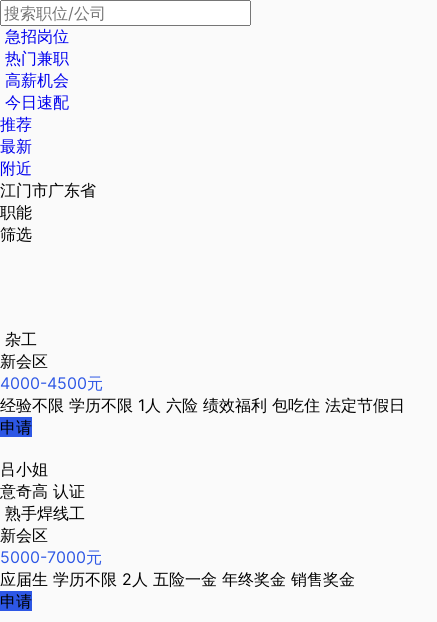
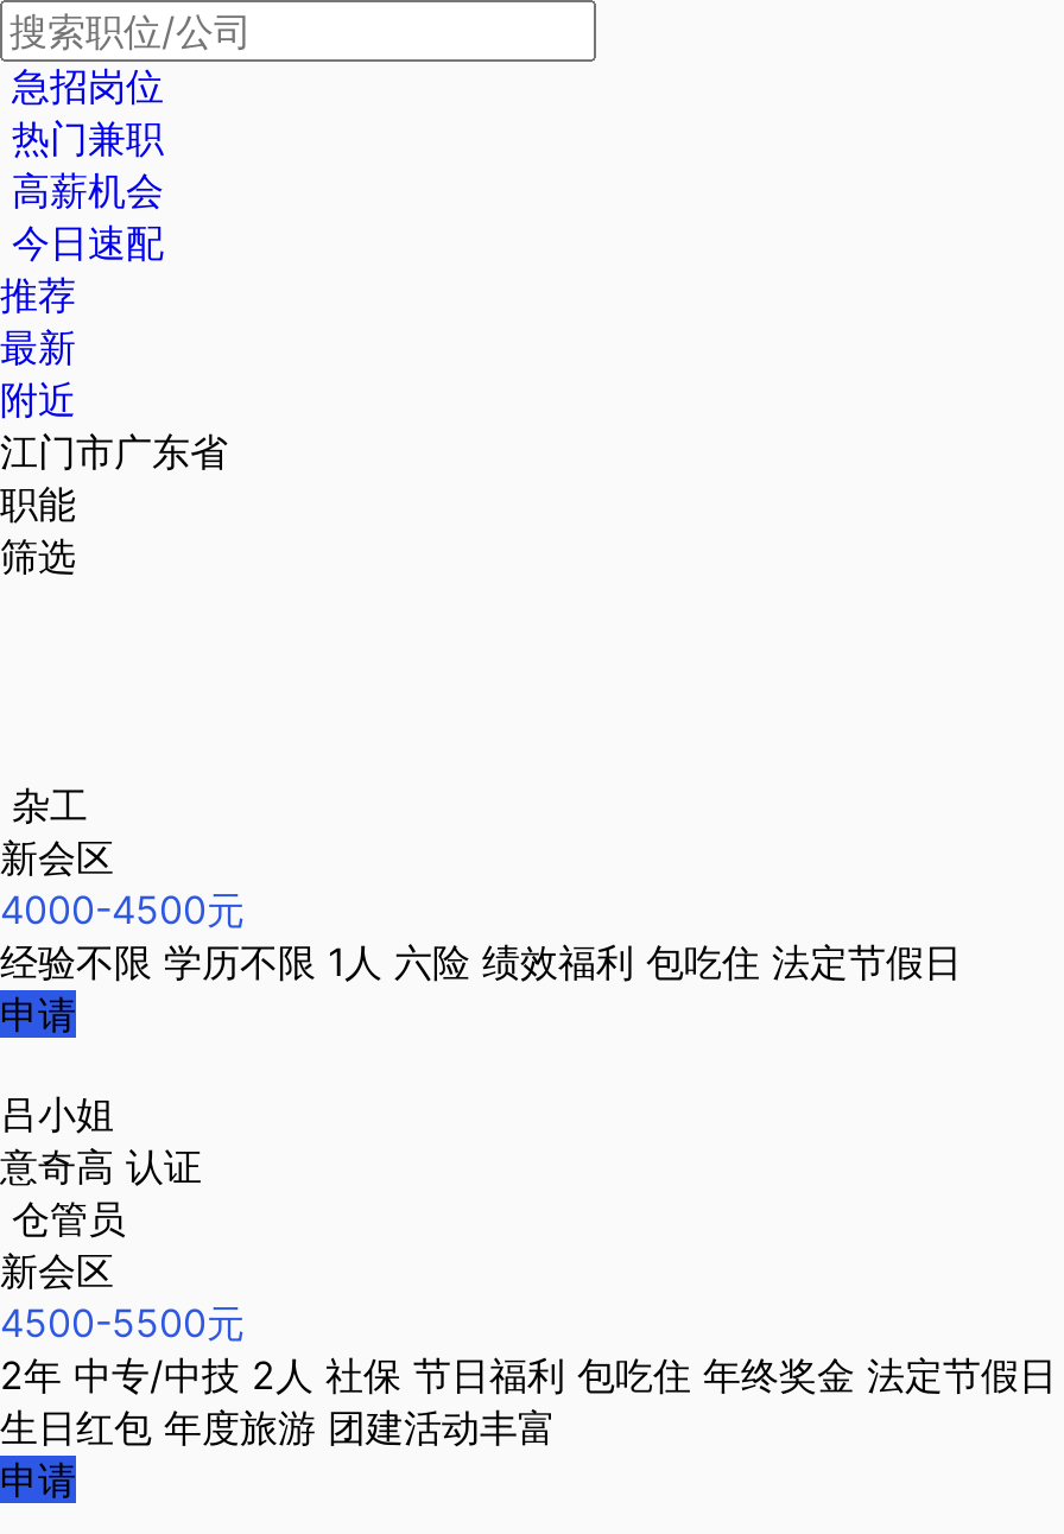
- 熟手焊线工
+ 仓管员

- 5000-7000元
- 应届生 学历不限 2人 五险一金 年终奖金 销售奖金
+ 4500-5500元
+ 2年 中专/中技 2人 社保 节日福利 包吃住 年终奖金 法定节假日
+ 生日红包 年度旅游 团建活动丰富
